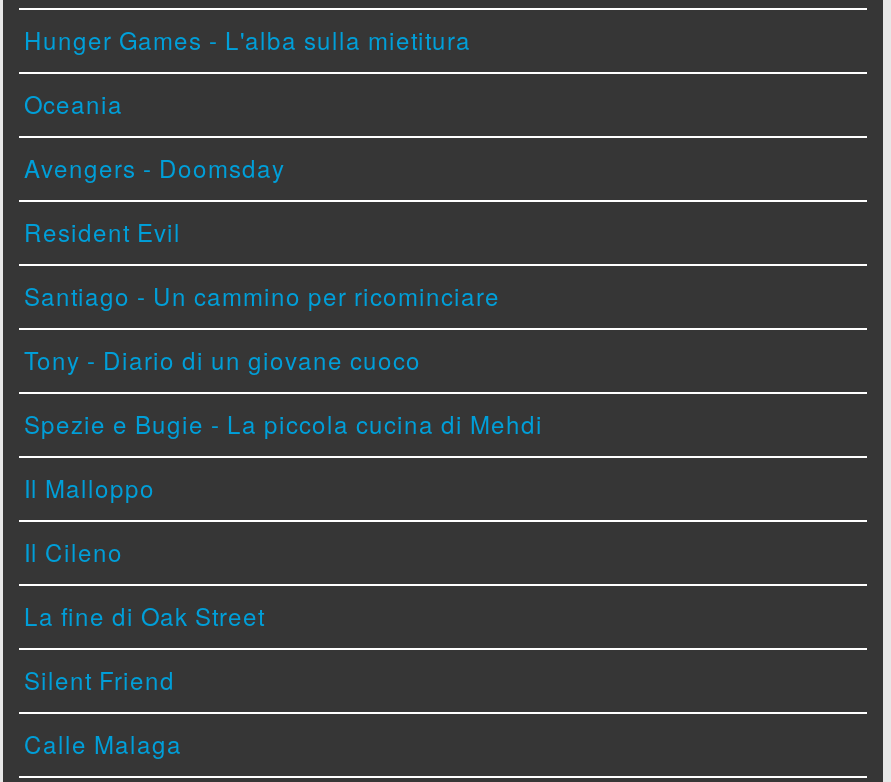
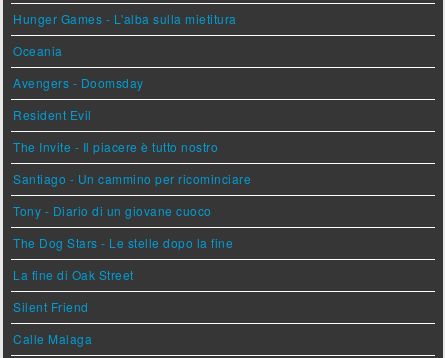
+ The Invite - Il piacere è tutto nostro

moved down: Santiago - Un cammino per ricominciare | Tony - Diario di un giovane cuoco

- Spezie e Bugie - La piccola cucina di Mehdi
- Il Malloppo
- Il Cileno
+ The Dog Stars - Le stelle dopo la fine
